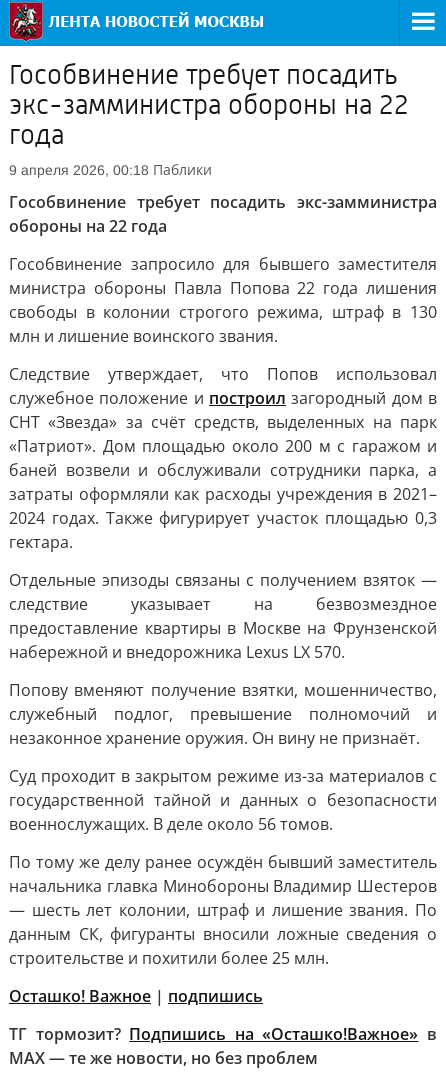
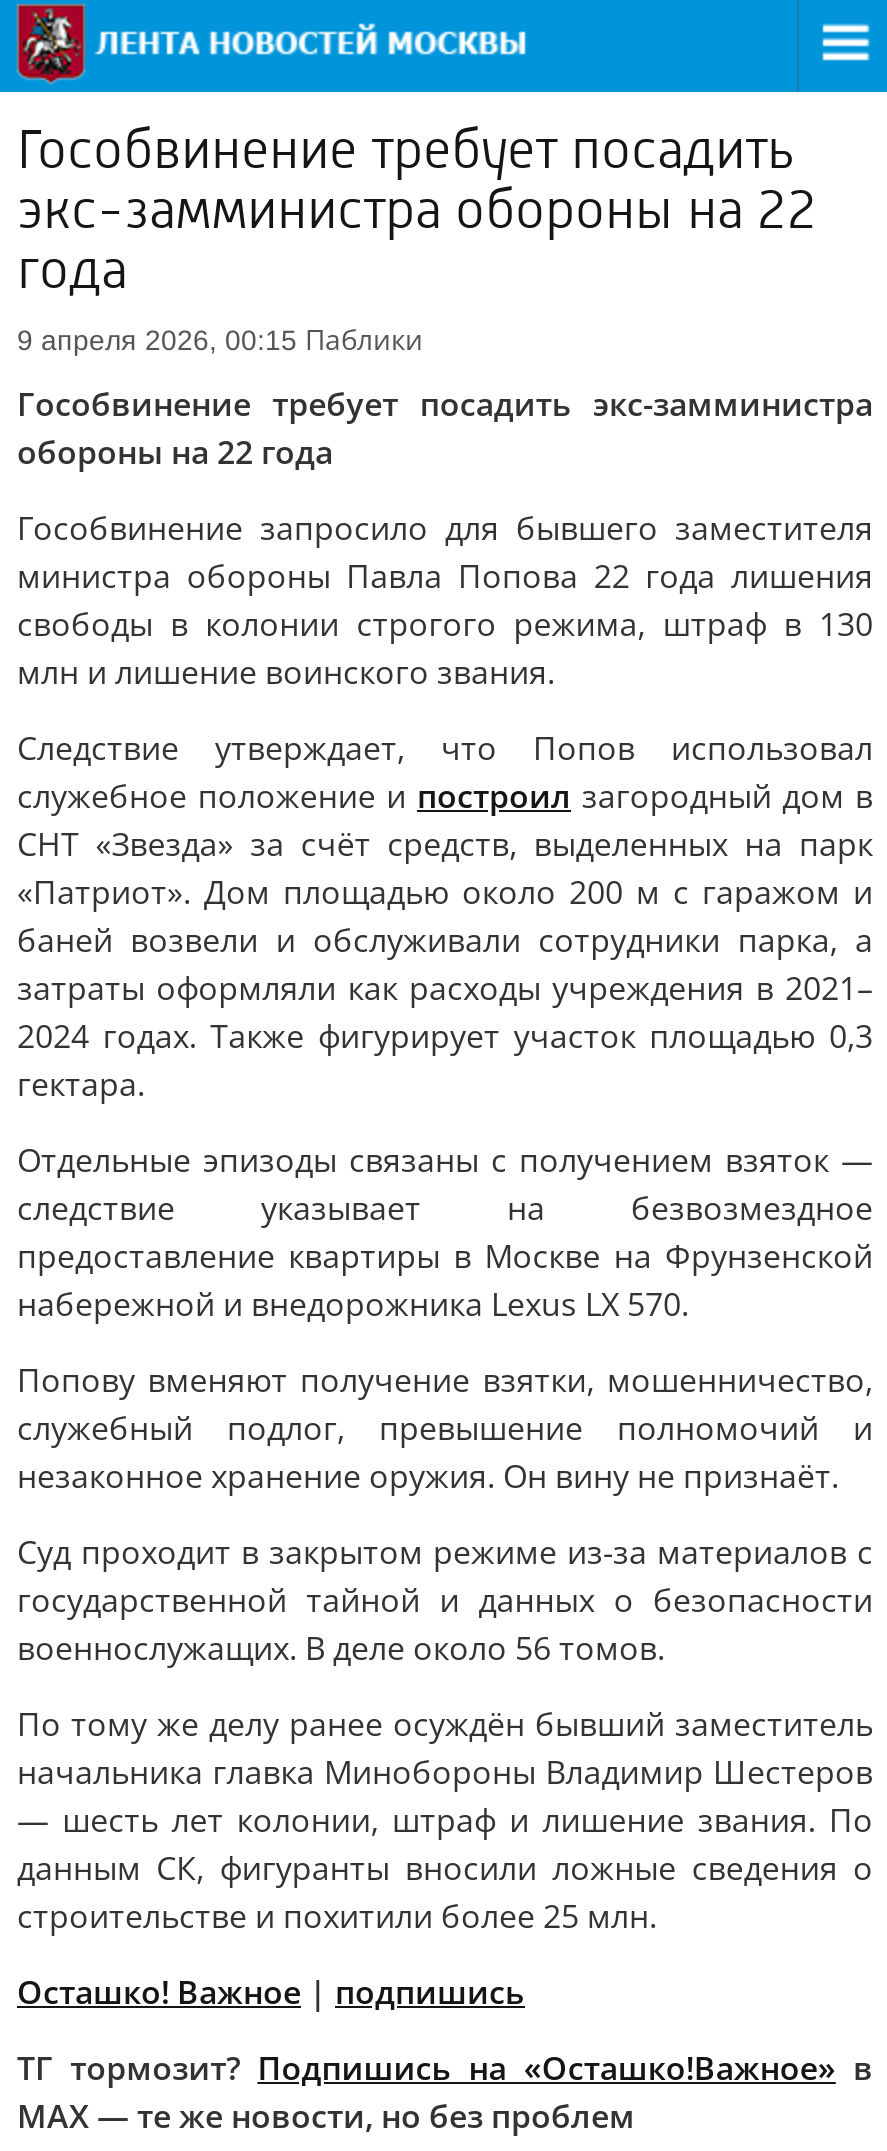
- 9 апреля 2026, 00:18 Паблики
+ 9 апреля 2026, 00:15 Паблики
